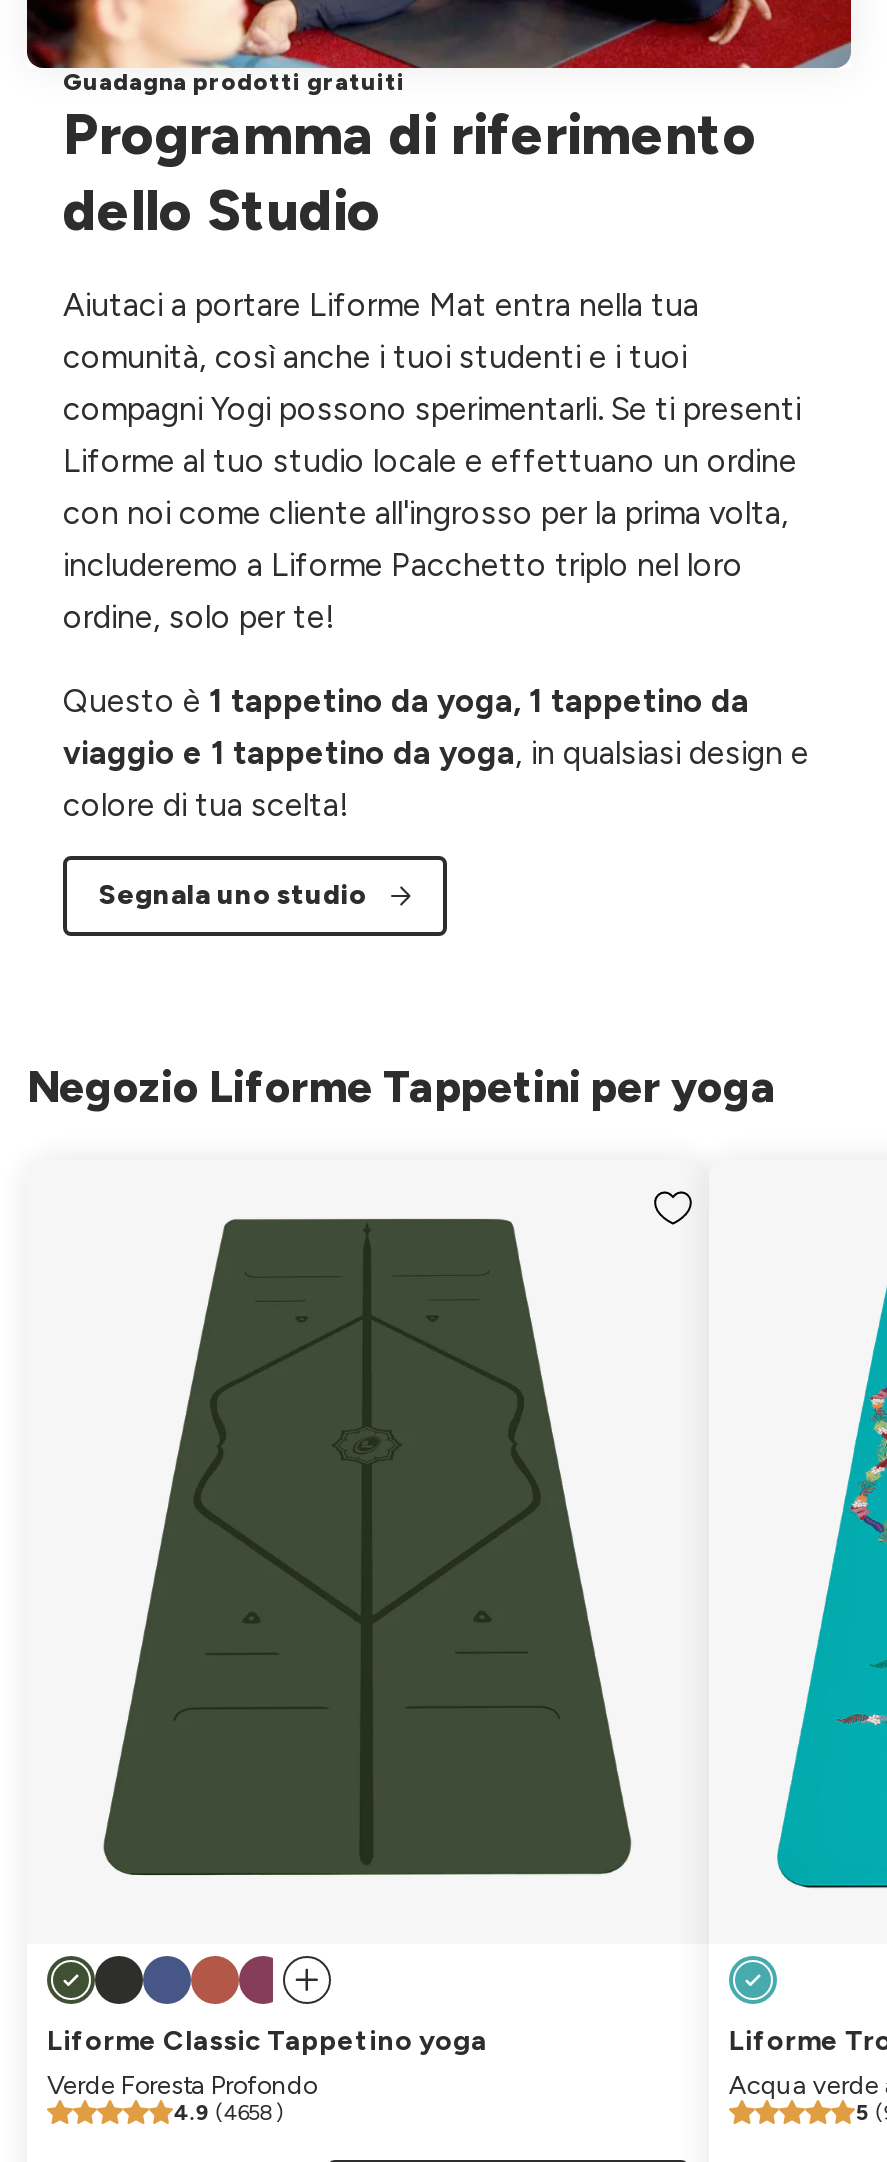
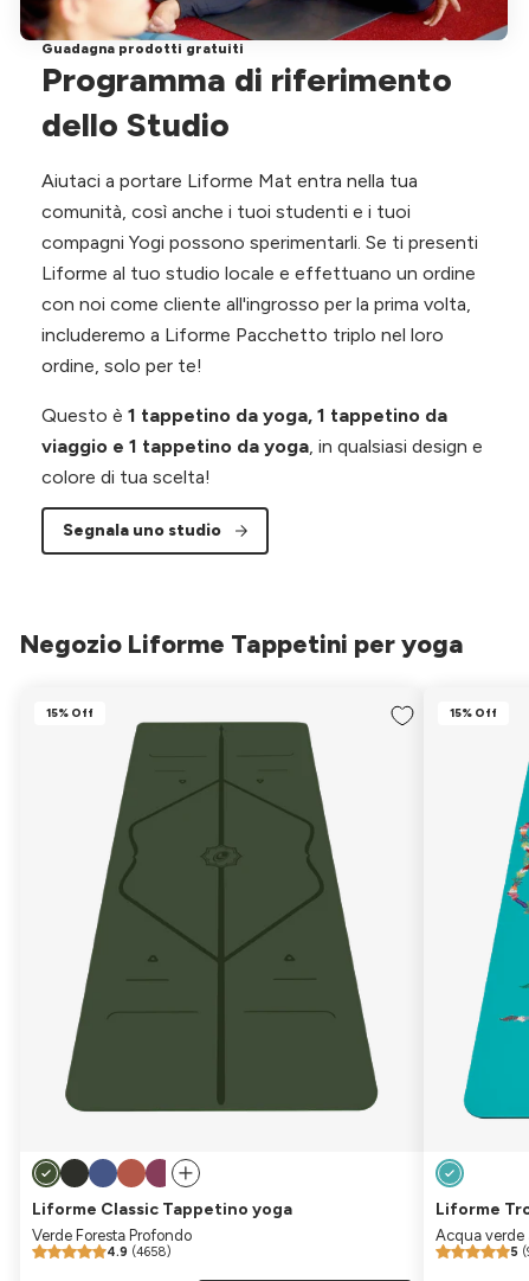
+ 15% Off

+ 15% Off
